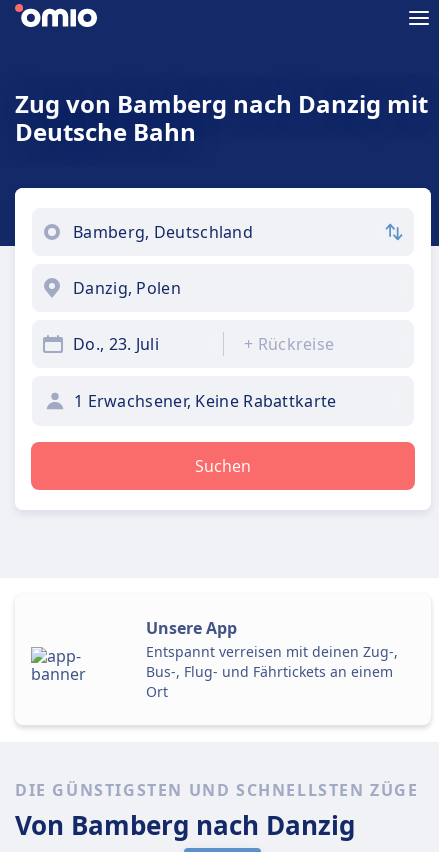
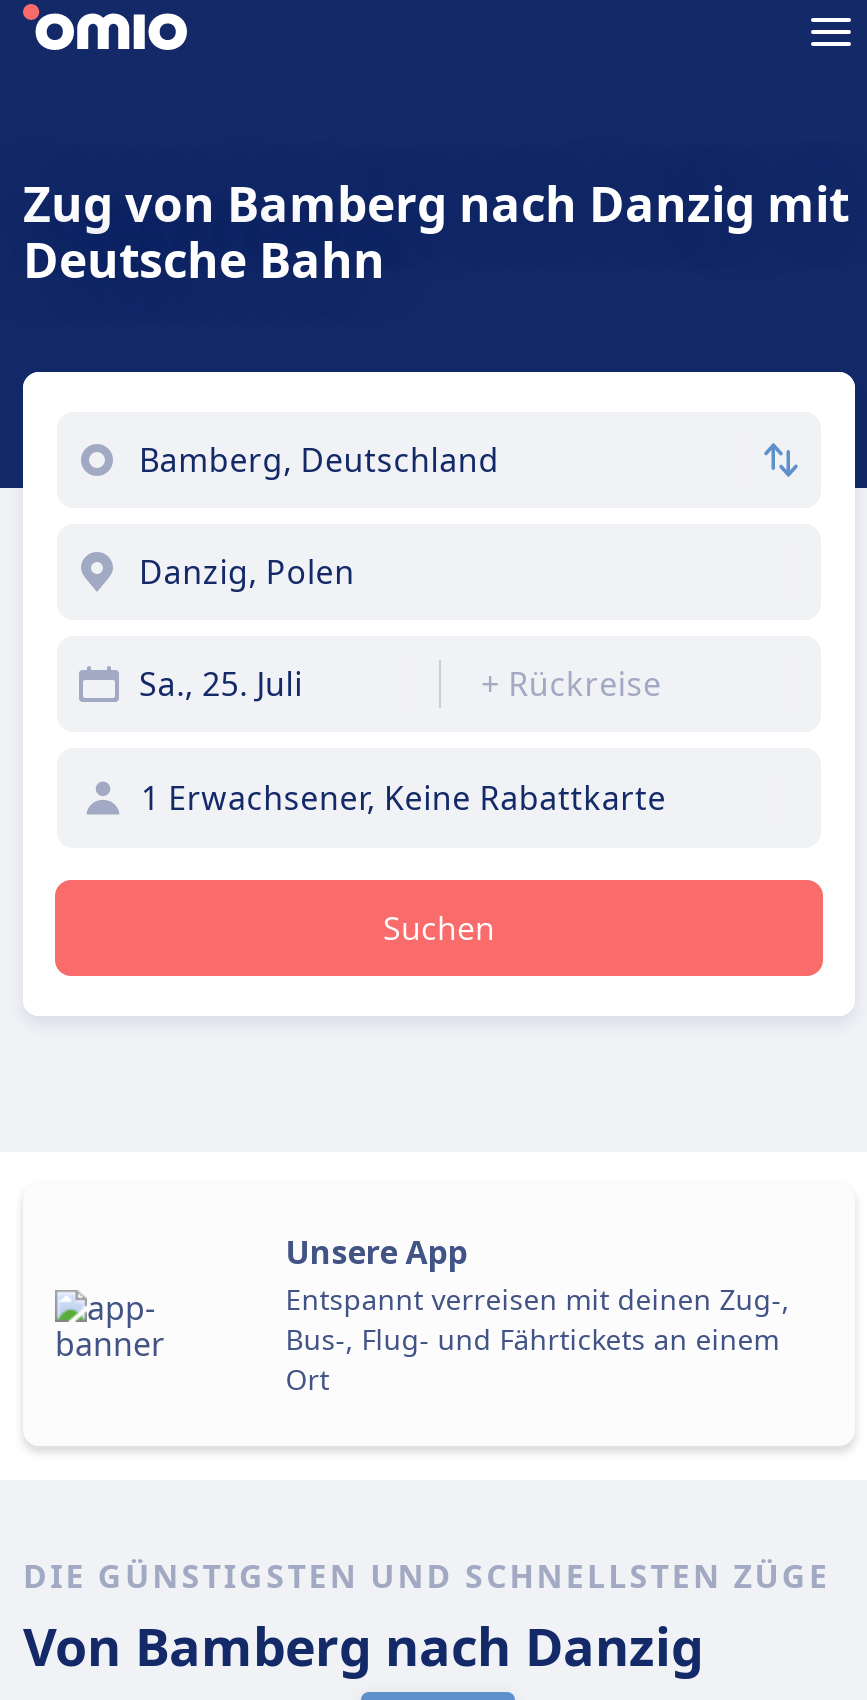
- Do., 23. Juli
+ Sa., 25. Juli
